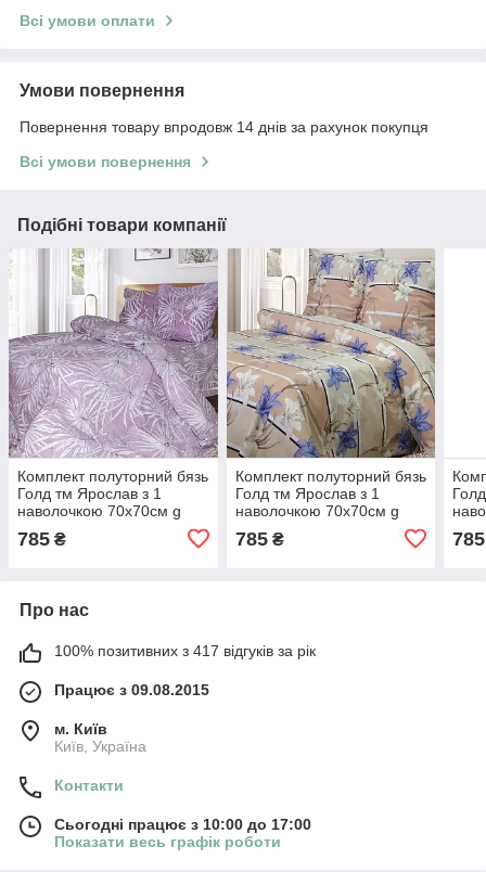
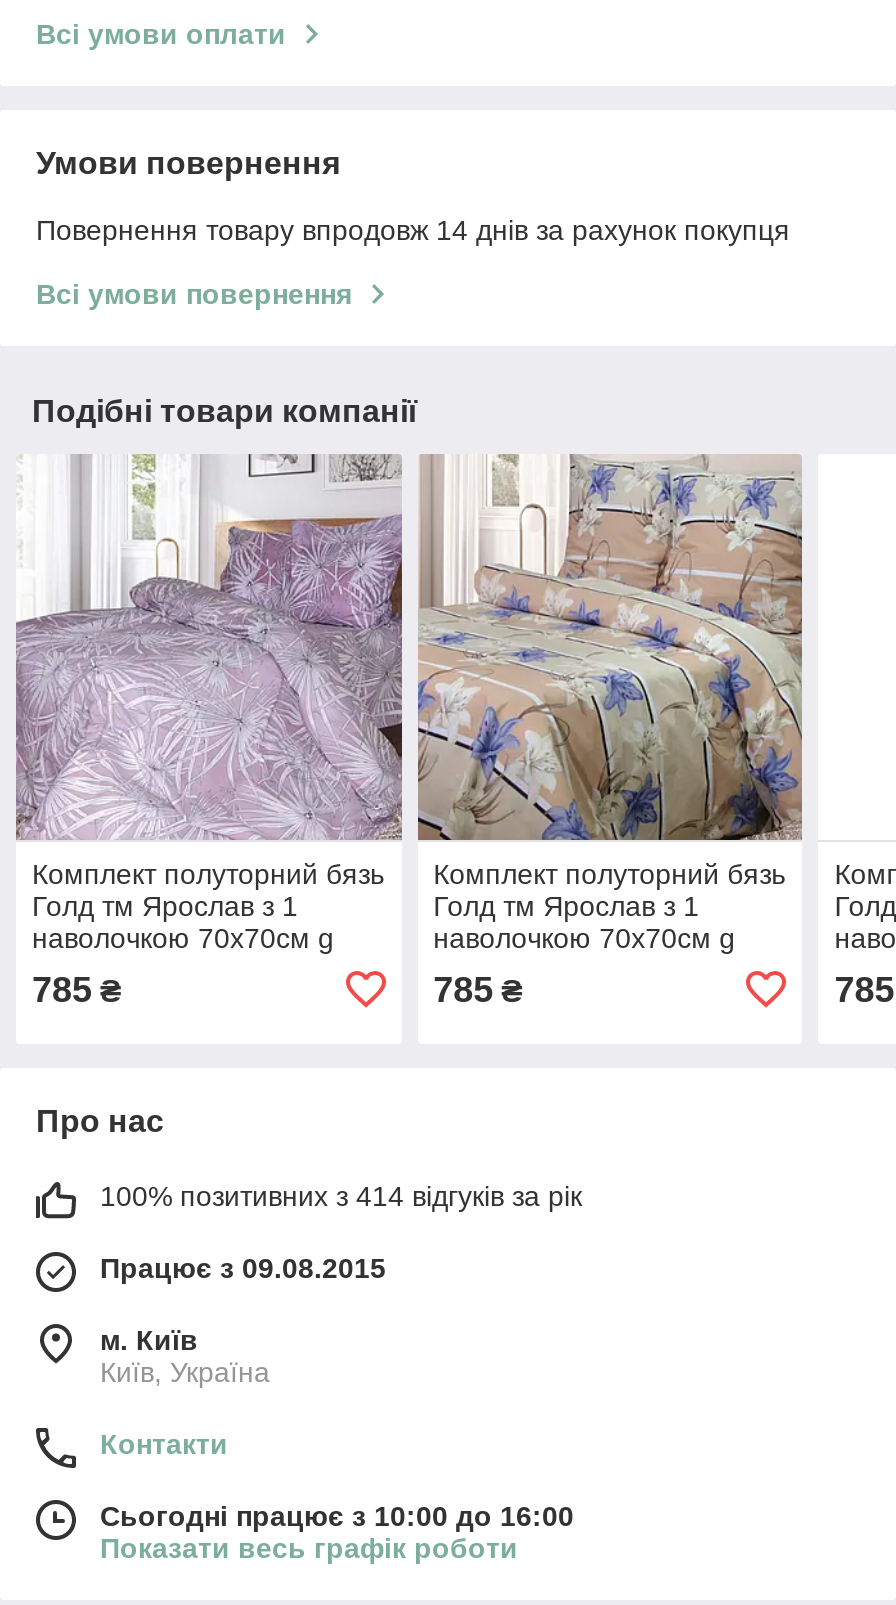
- 100% позитивних з 417 відгуків за рік
+ 100% позитивних з 414 відгуків за рік

- Сьогодні працює з 10:00 до 17:00
+ Сьогодні працює з 10:00 до 16:00
